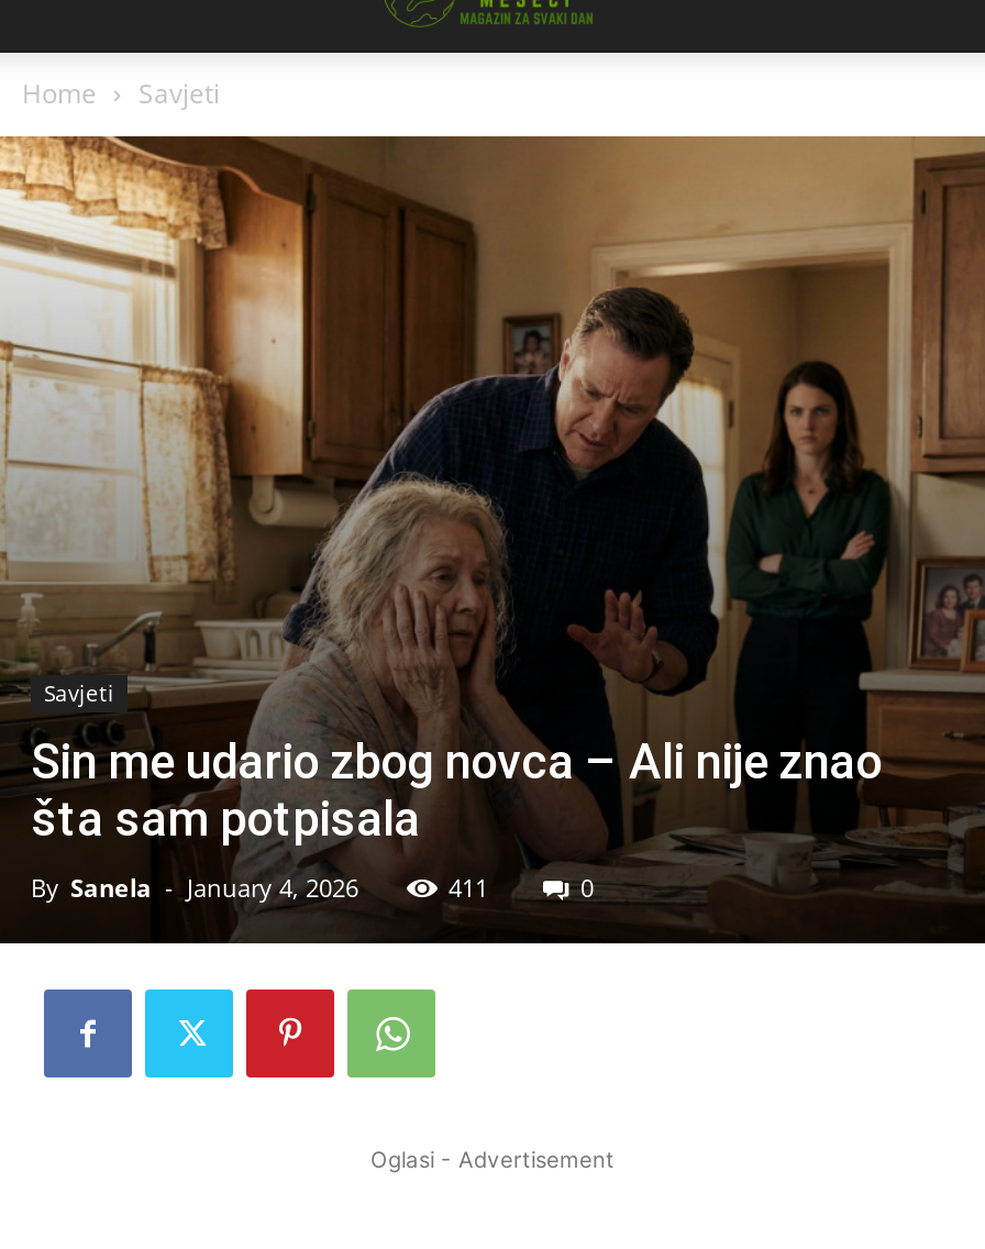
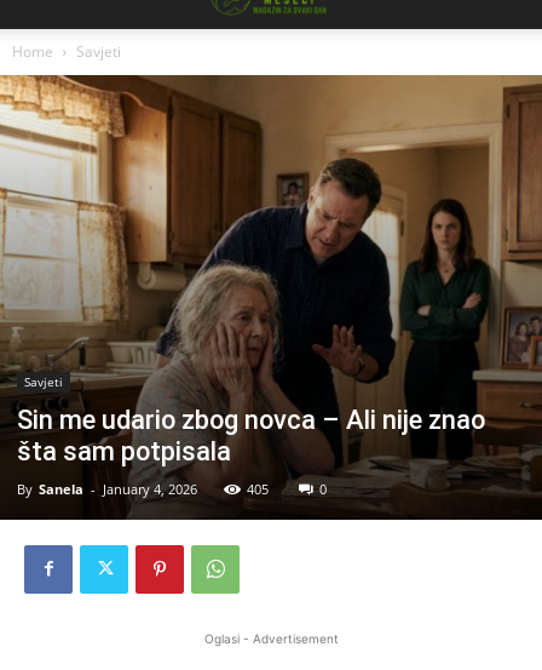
- 411
+ 405
